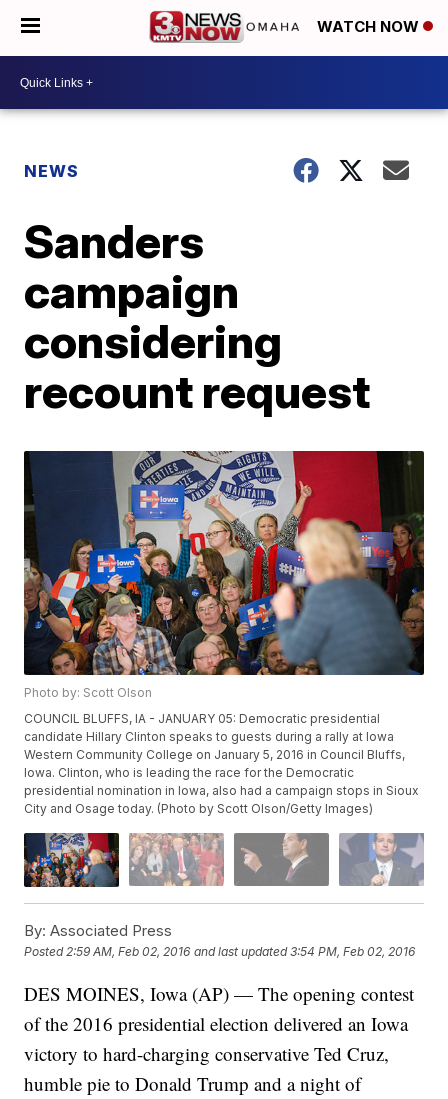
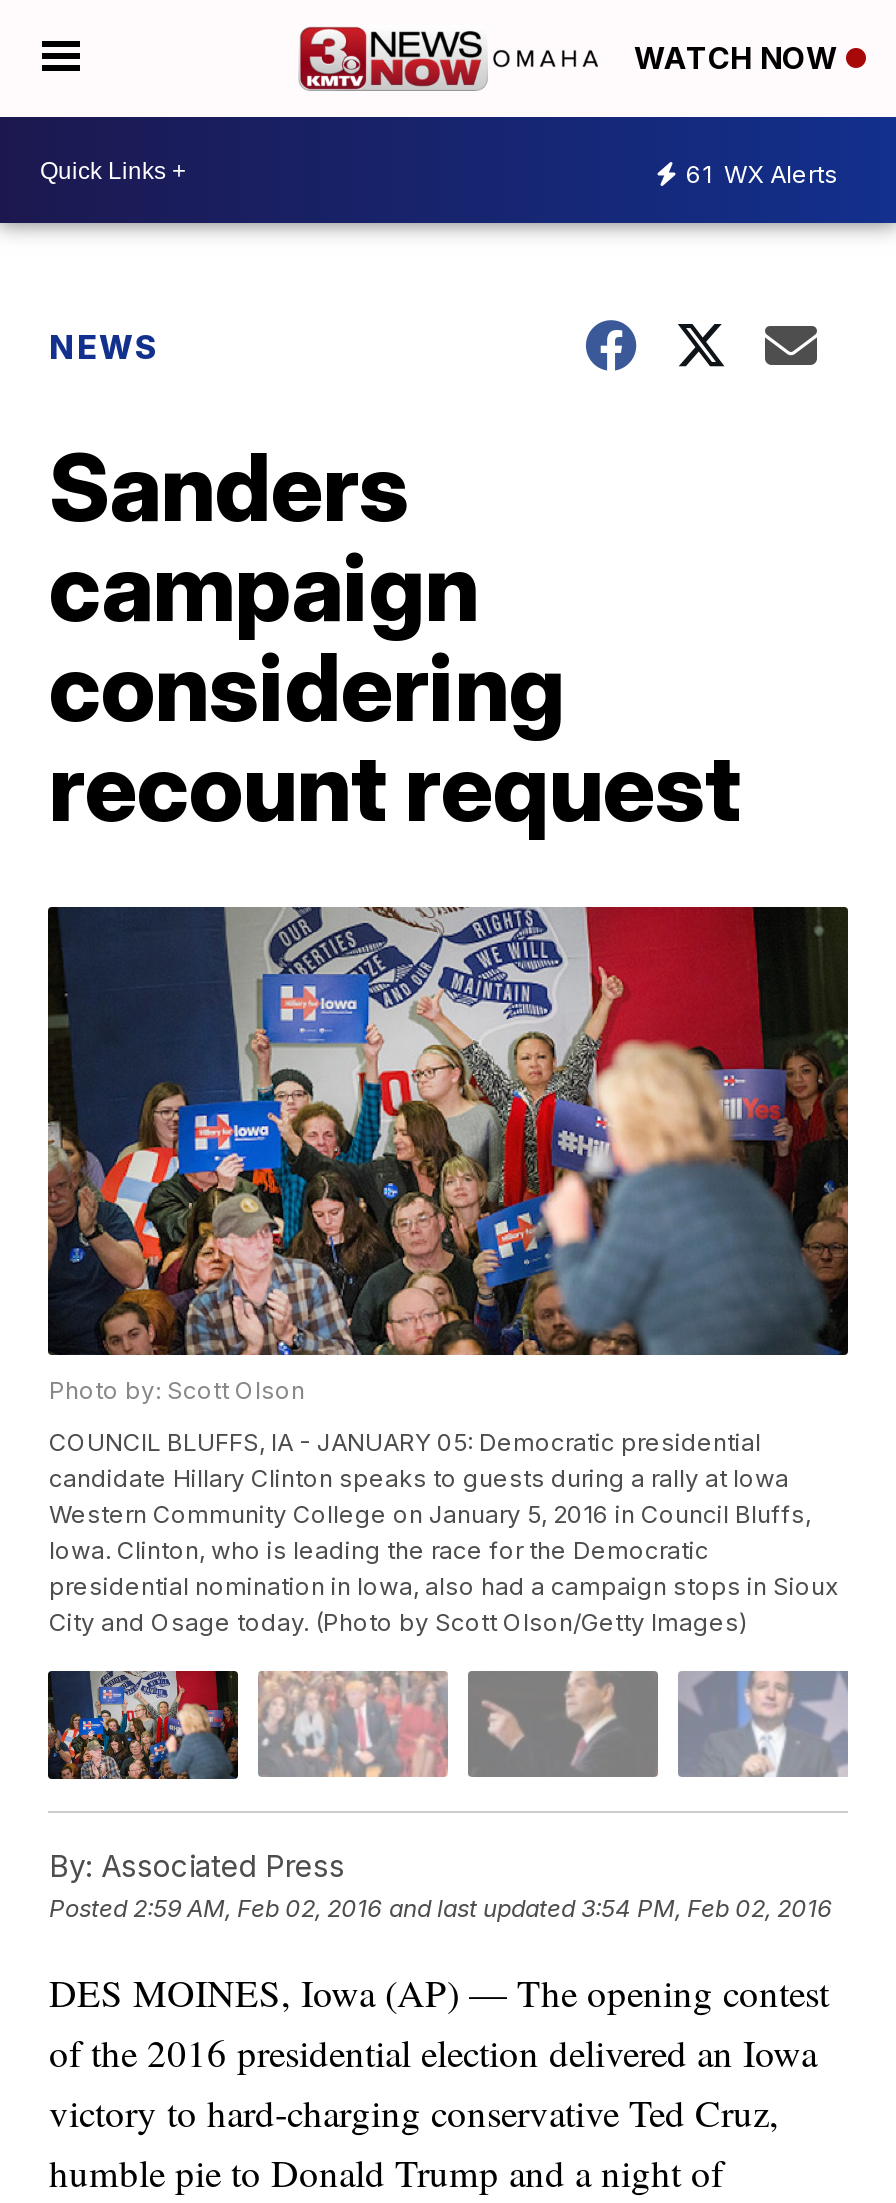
+ 61 WX Alerts
